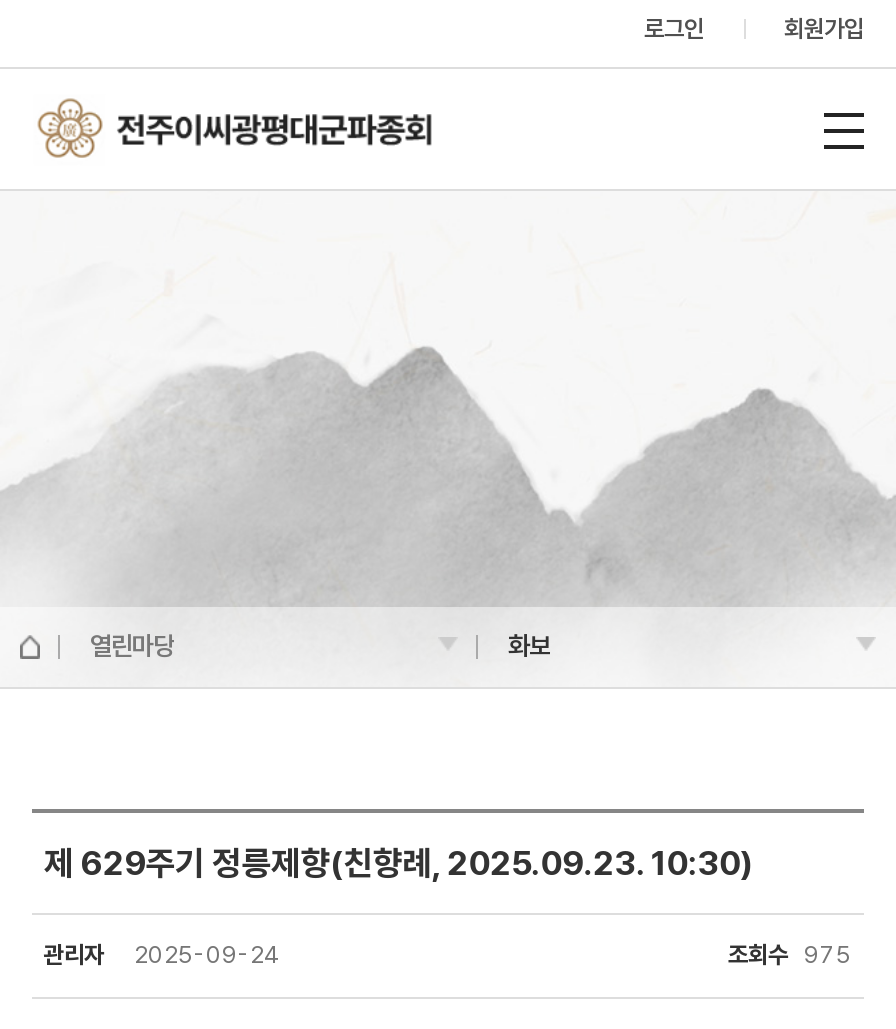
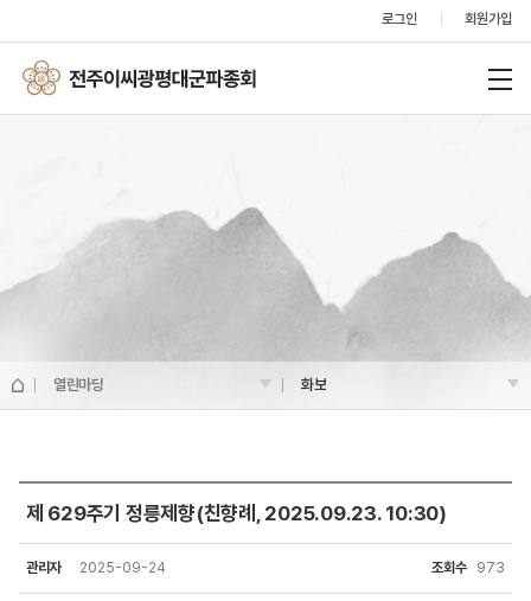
- 조회수 975
+ 조회수 973
